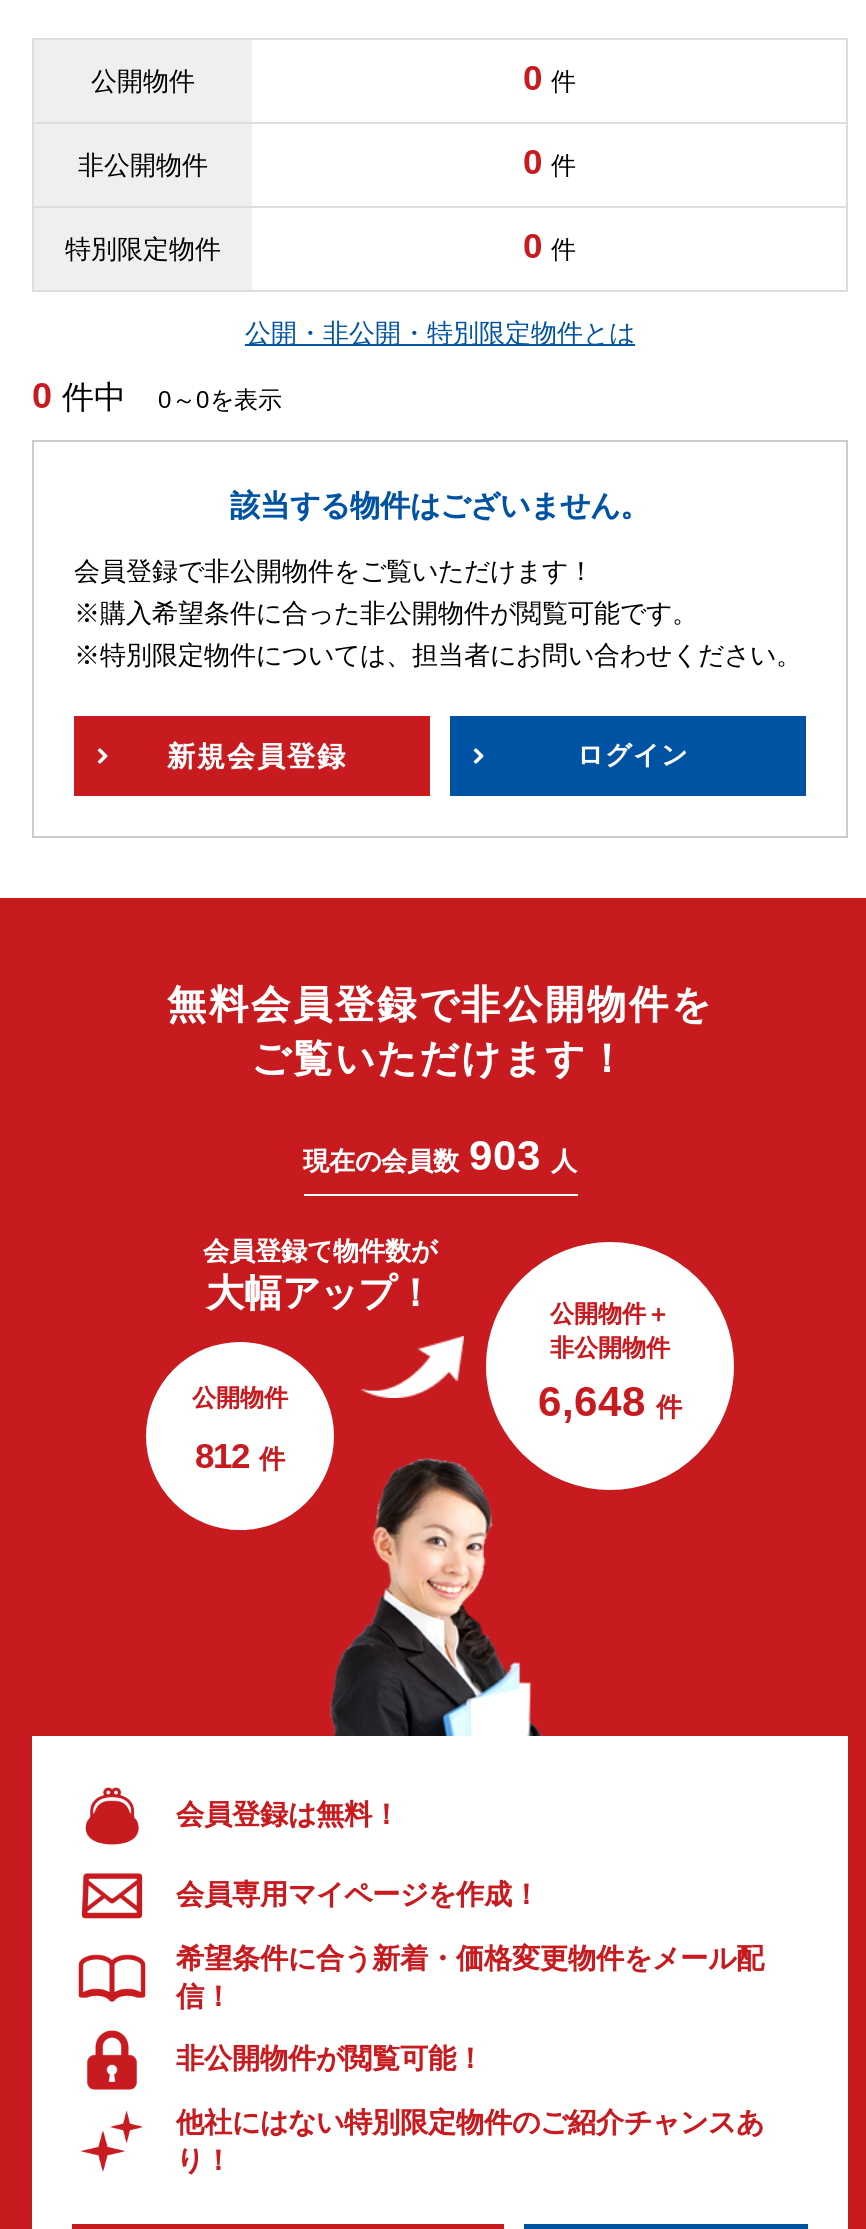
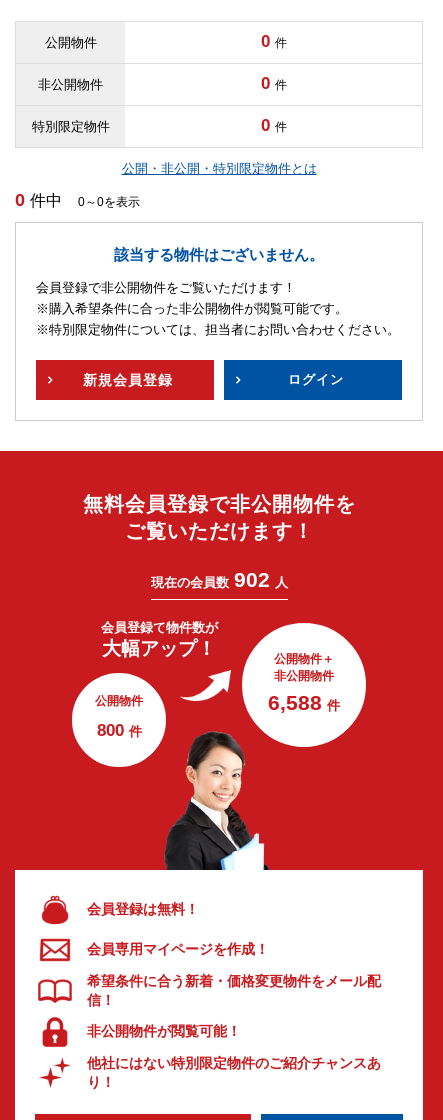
- 現在の会員数 903 人
+ 現在の会員数 902 人

- 6,648 件
+ 6,588 件

- 812 件
+ 800 件
